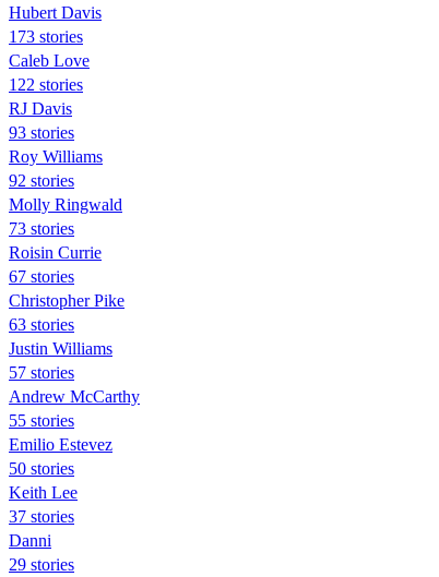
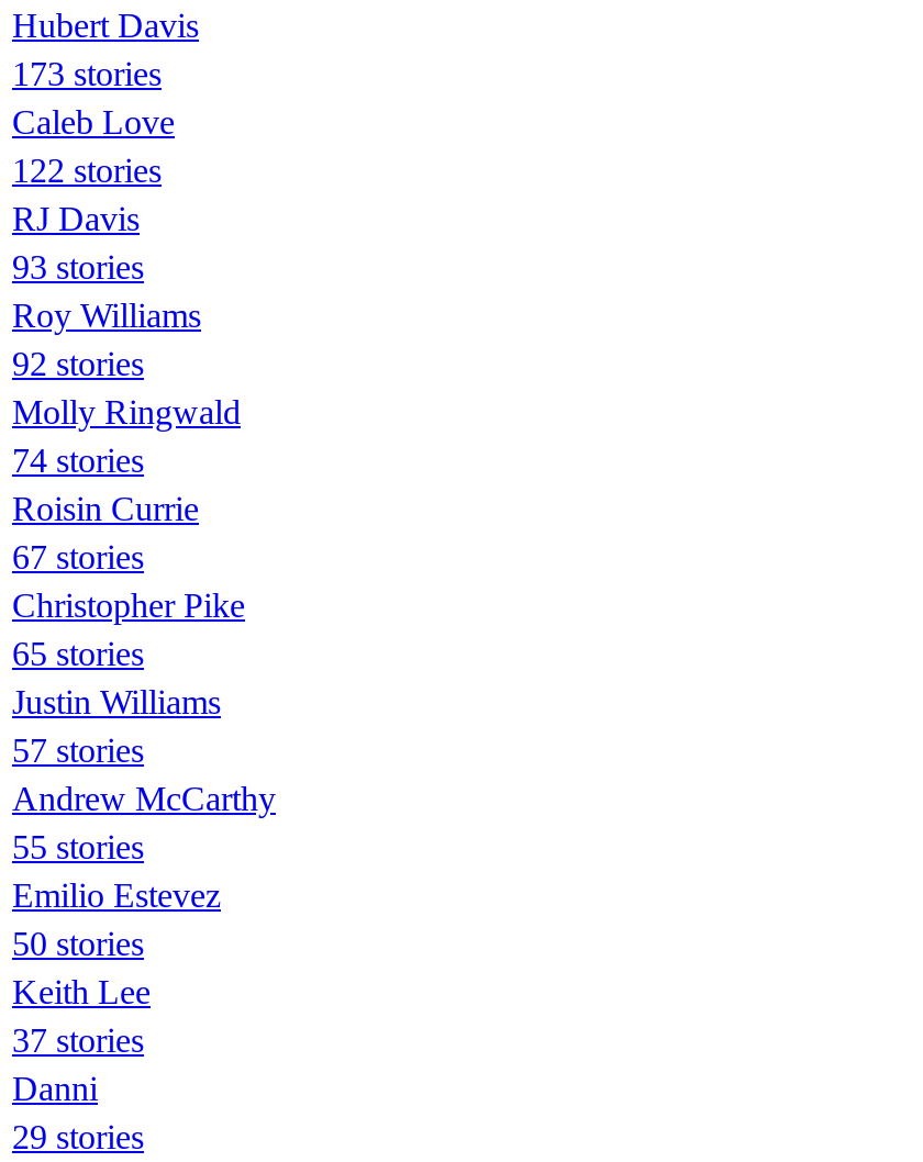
- 73 stories
+ 74 stories

- 63 stories
+ 65 stories
